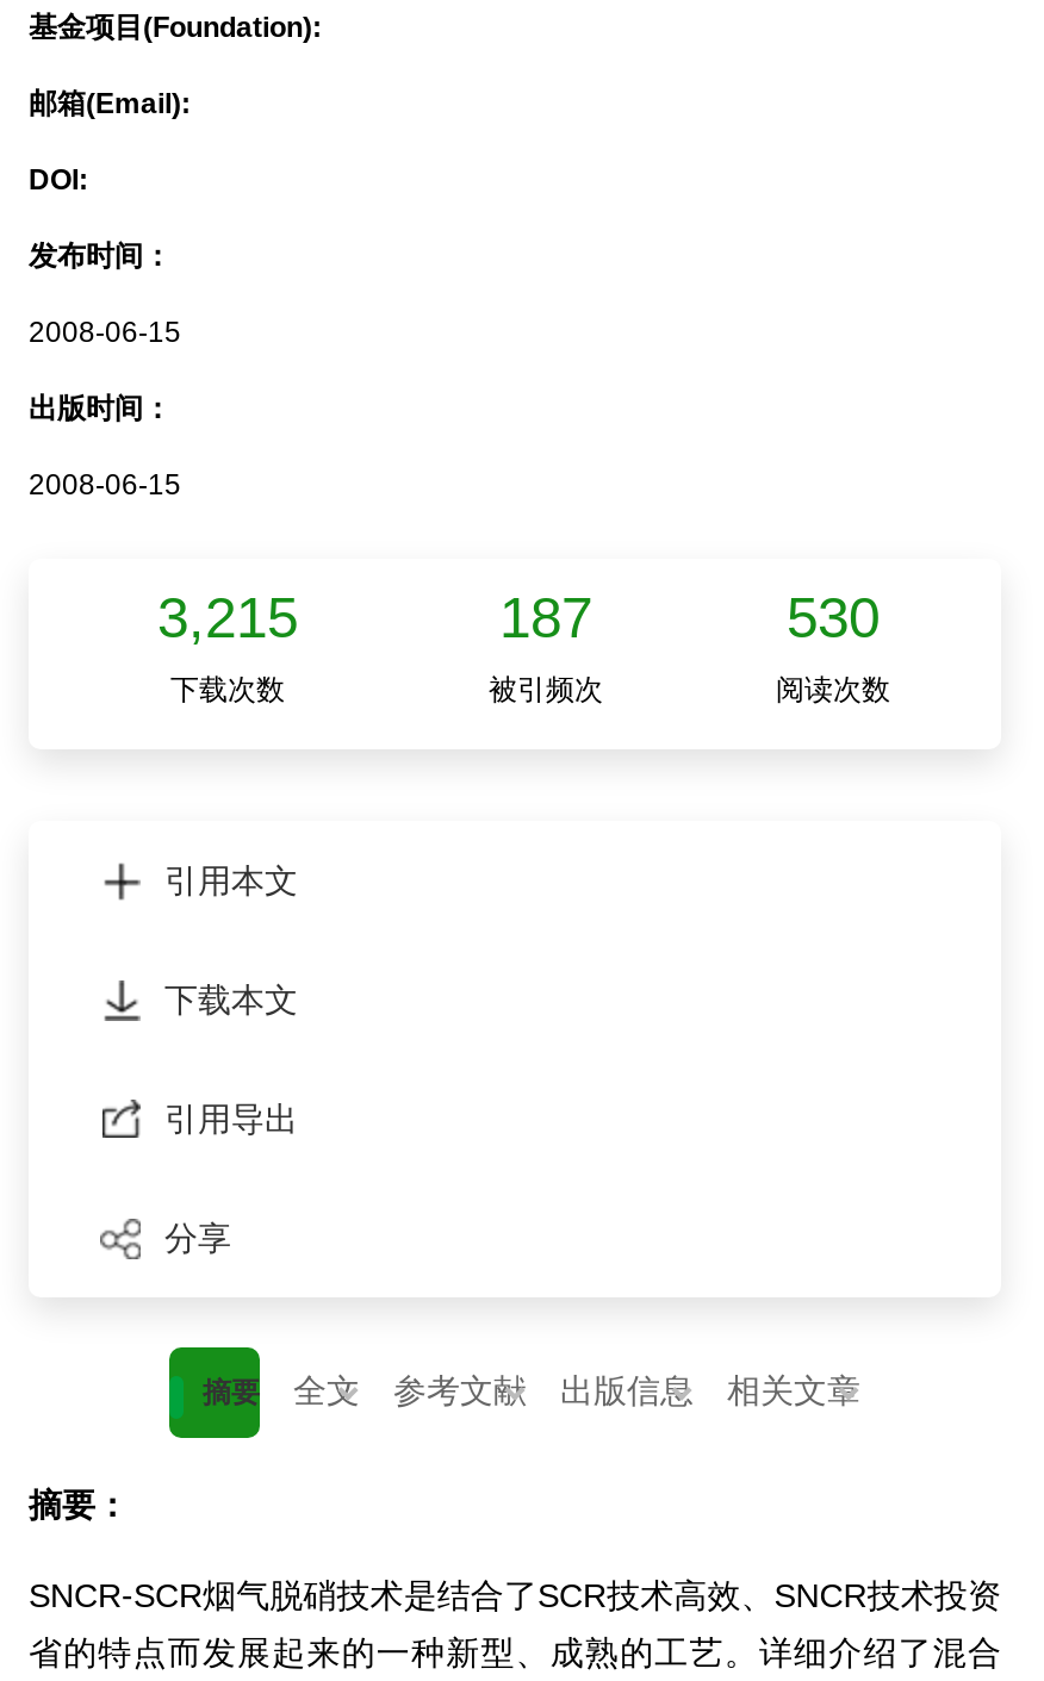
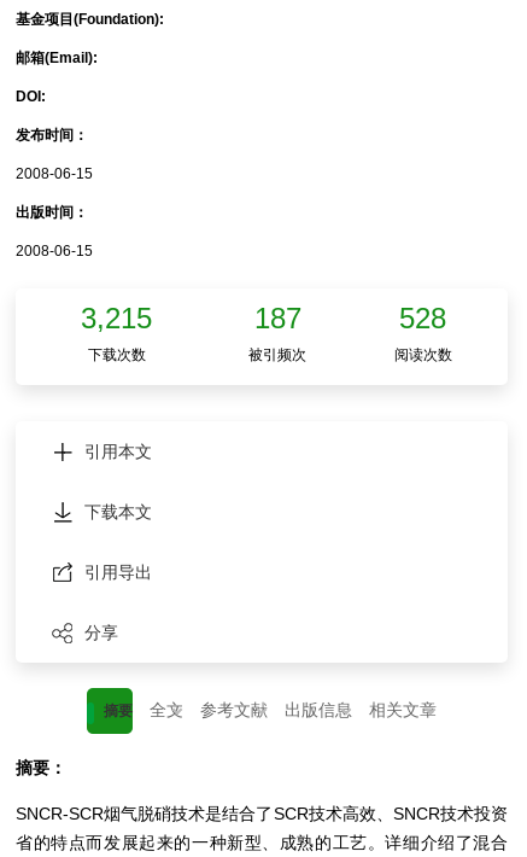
- 530
+ 528
